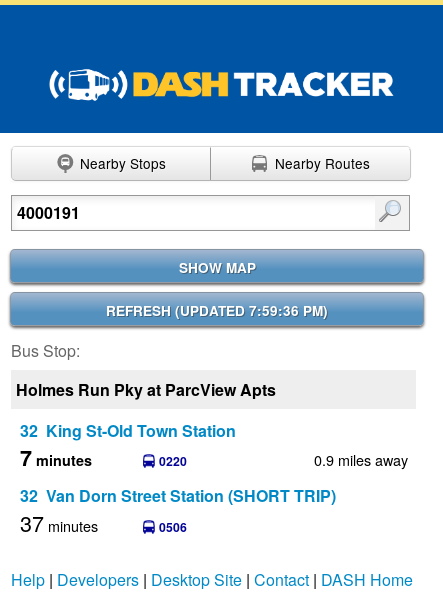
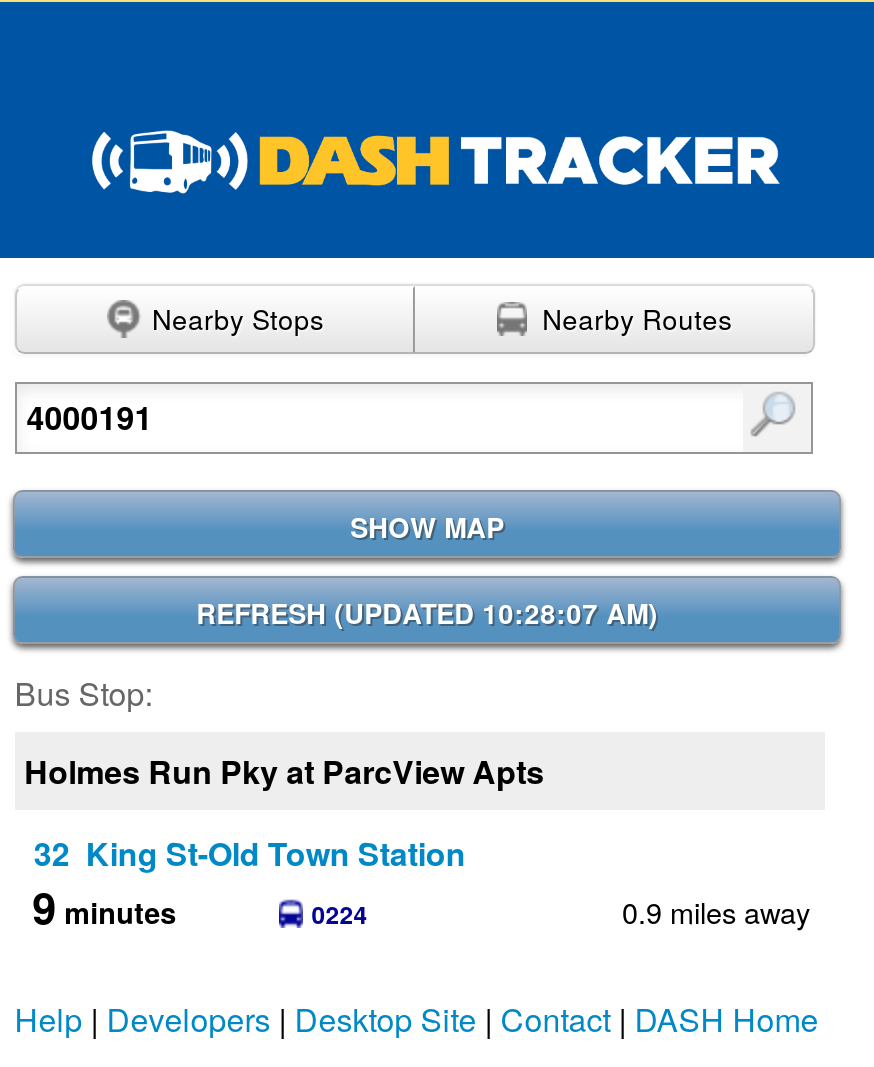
- REFRESH (UPDATED 7:59:36 PM)
+ REFRESH (UPDATED 10:28:07 AM)

- 7 minutes
+ 9 minutes

- 0220
+ 0224

- 32 Van Dorn Street Station (SHORT TRIP)
- 37 minutes
- 0506
